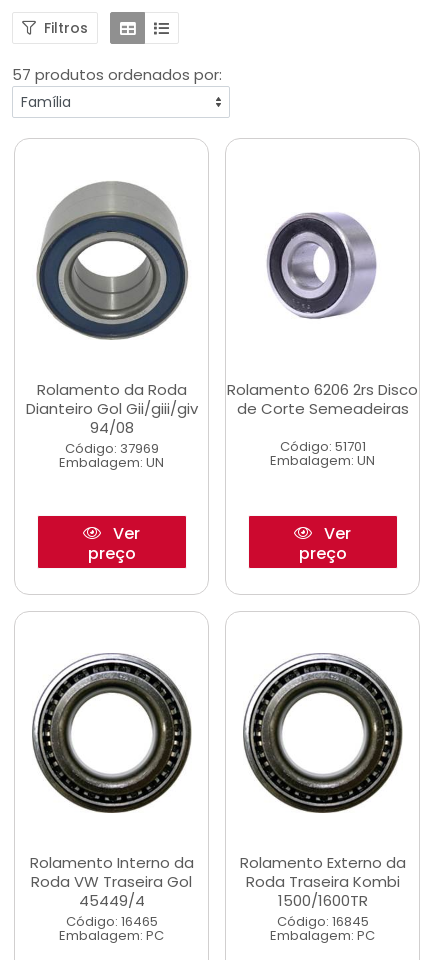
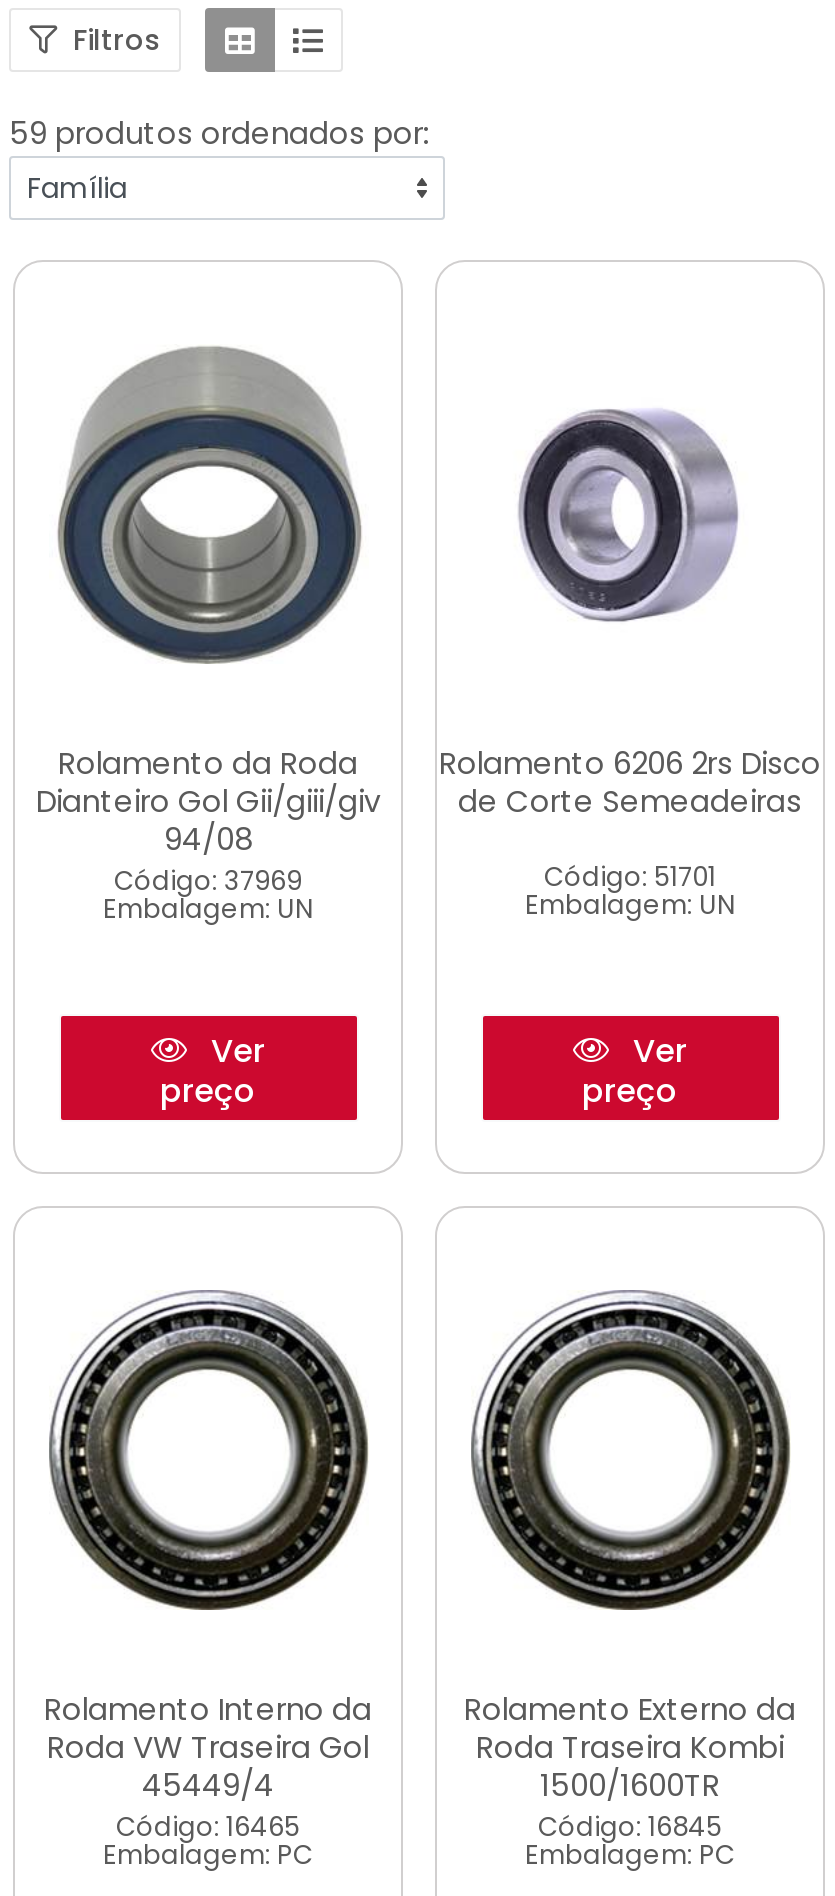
- 57 produtos ordenados por:
+ 59 produtos ordenados por:
